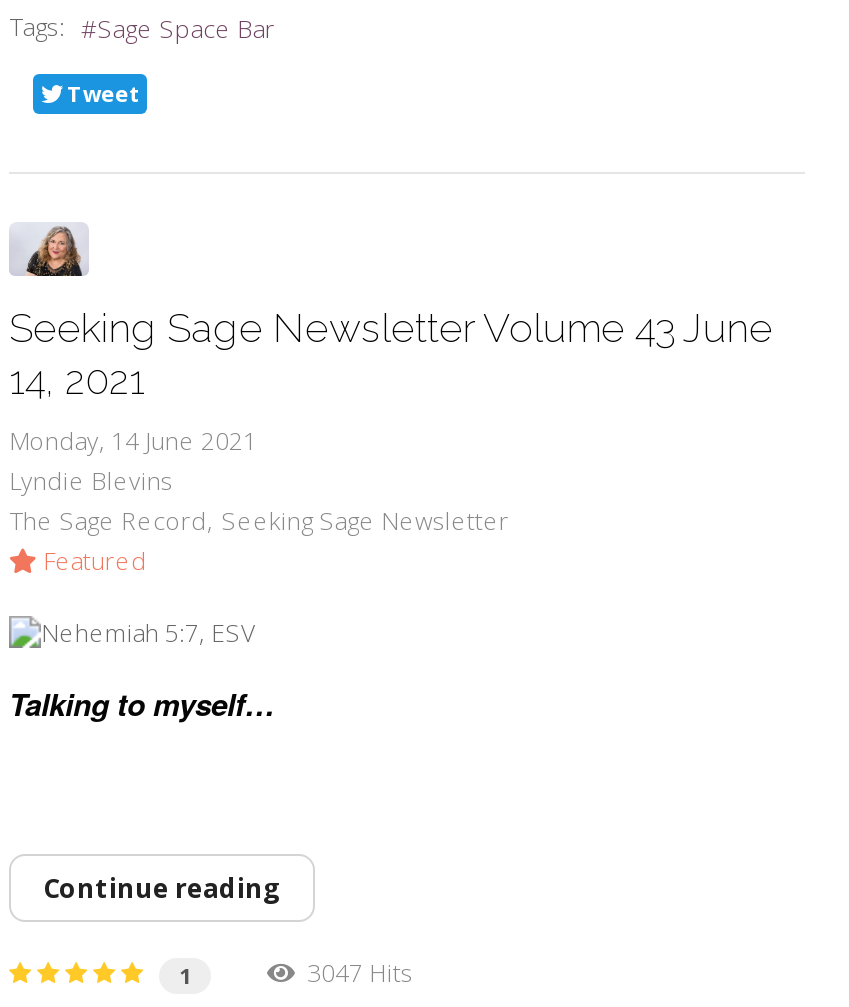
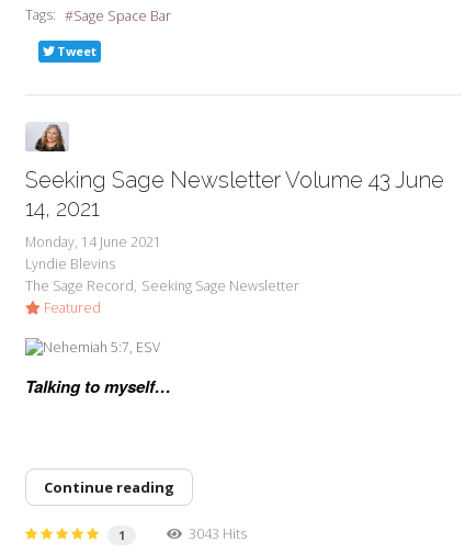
- 3047 Hits
+ 3043 Hits
